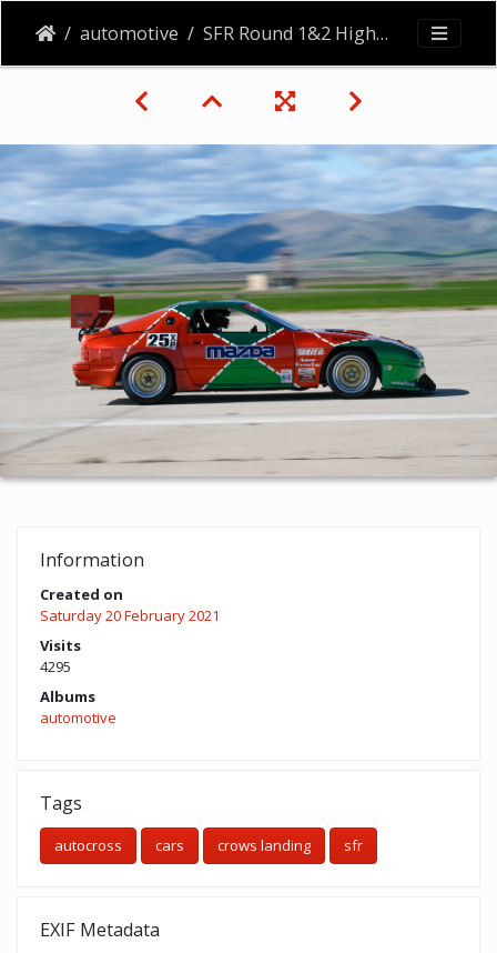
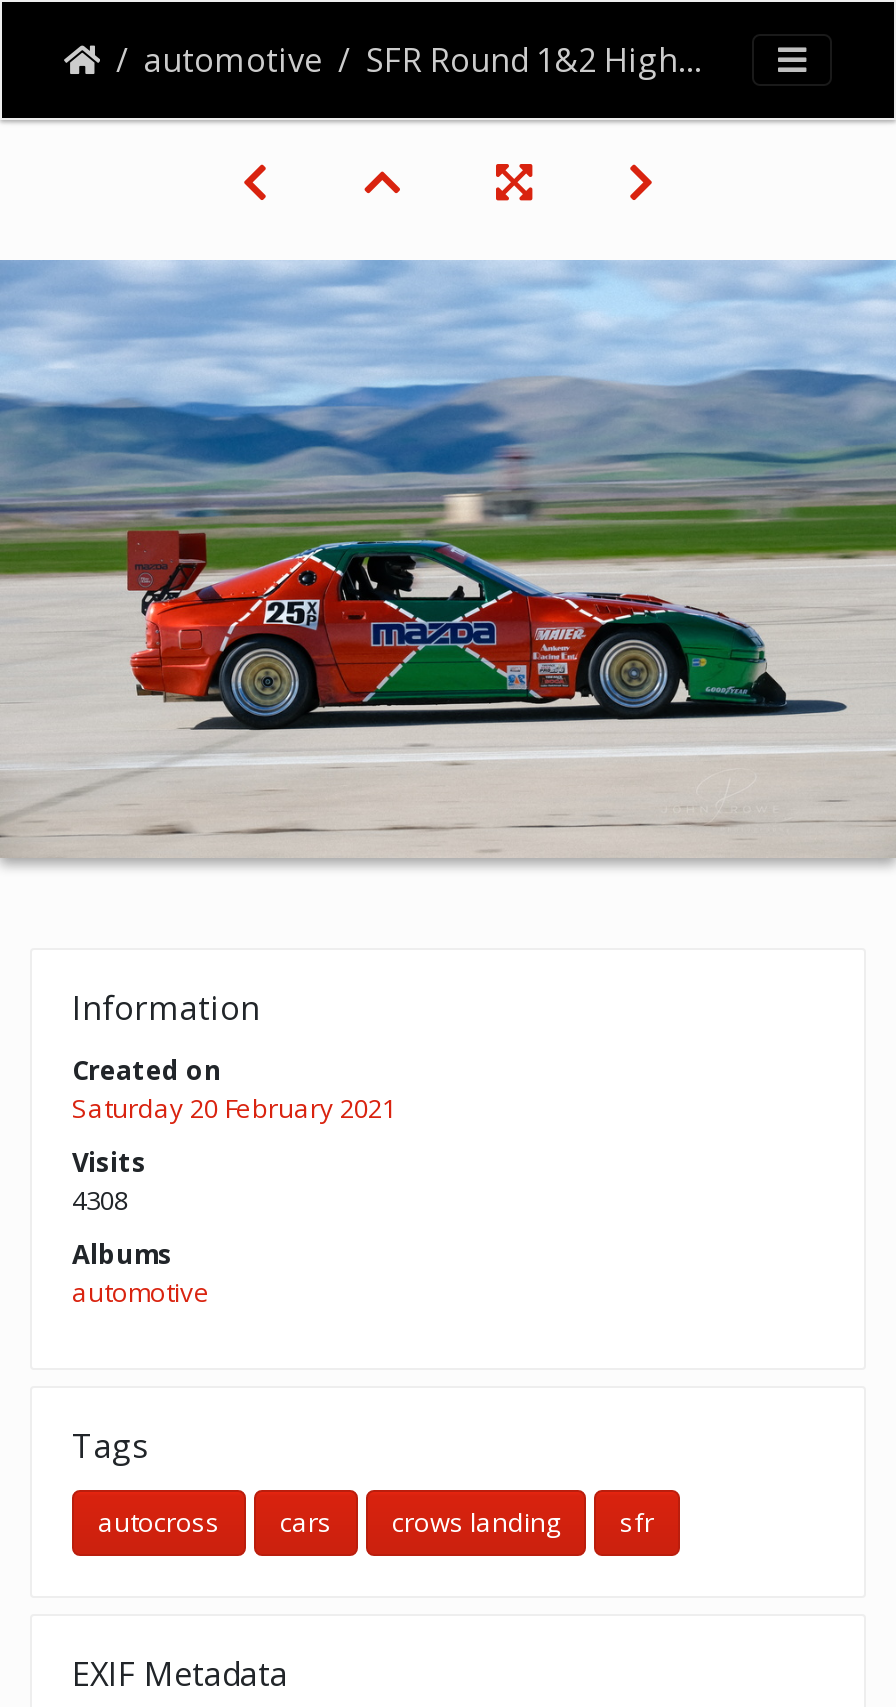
- 4295
+ 4308
